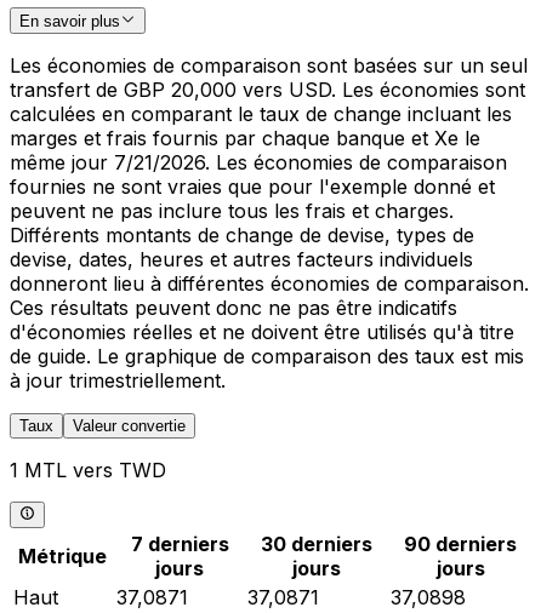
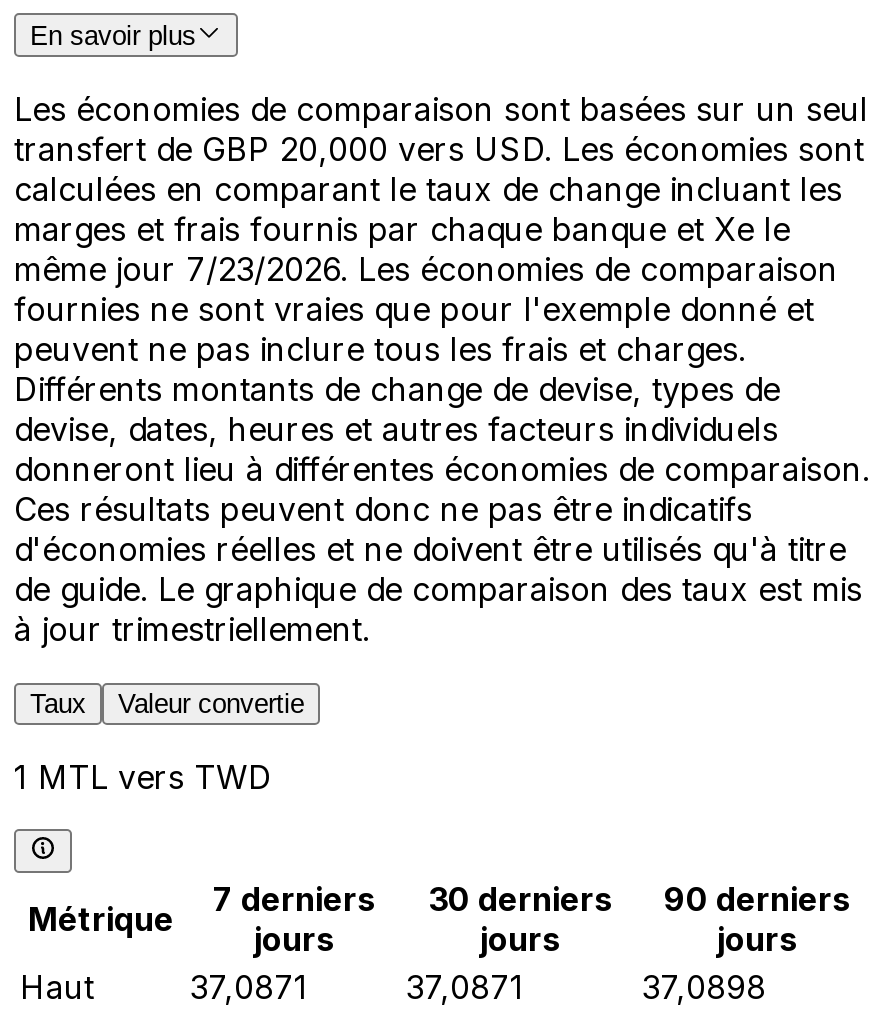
- même jour 7/21/2026. Les économies de comparaison
+ même jour 7/23/2026. Les économies de comparaison
